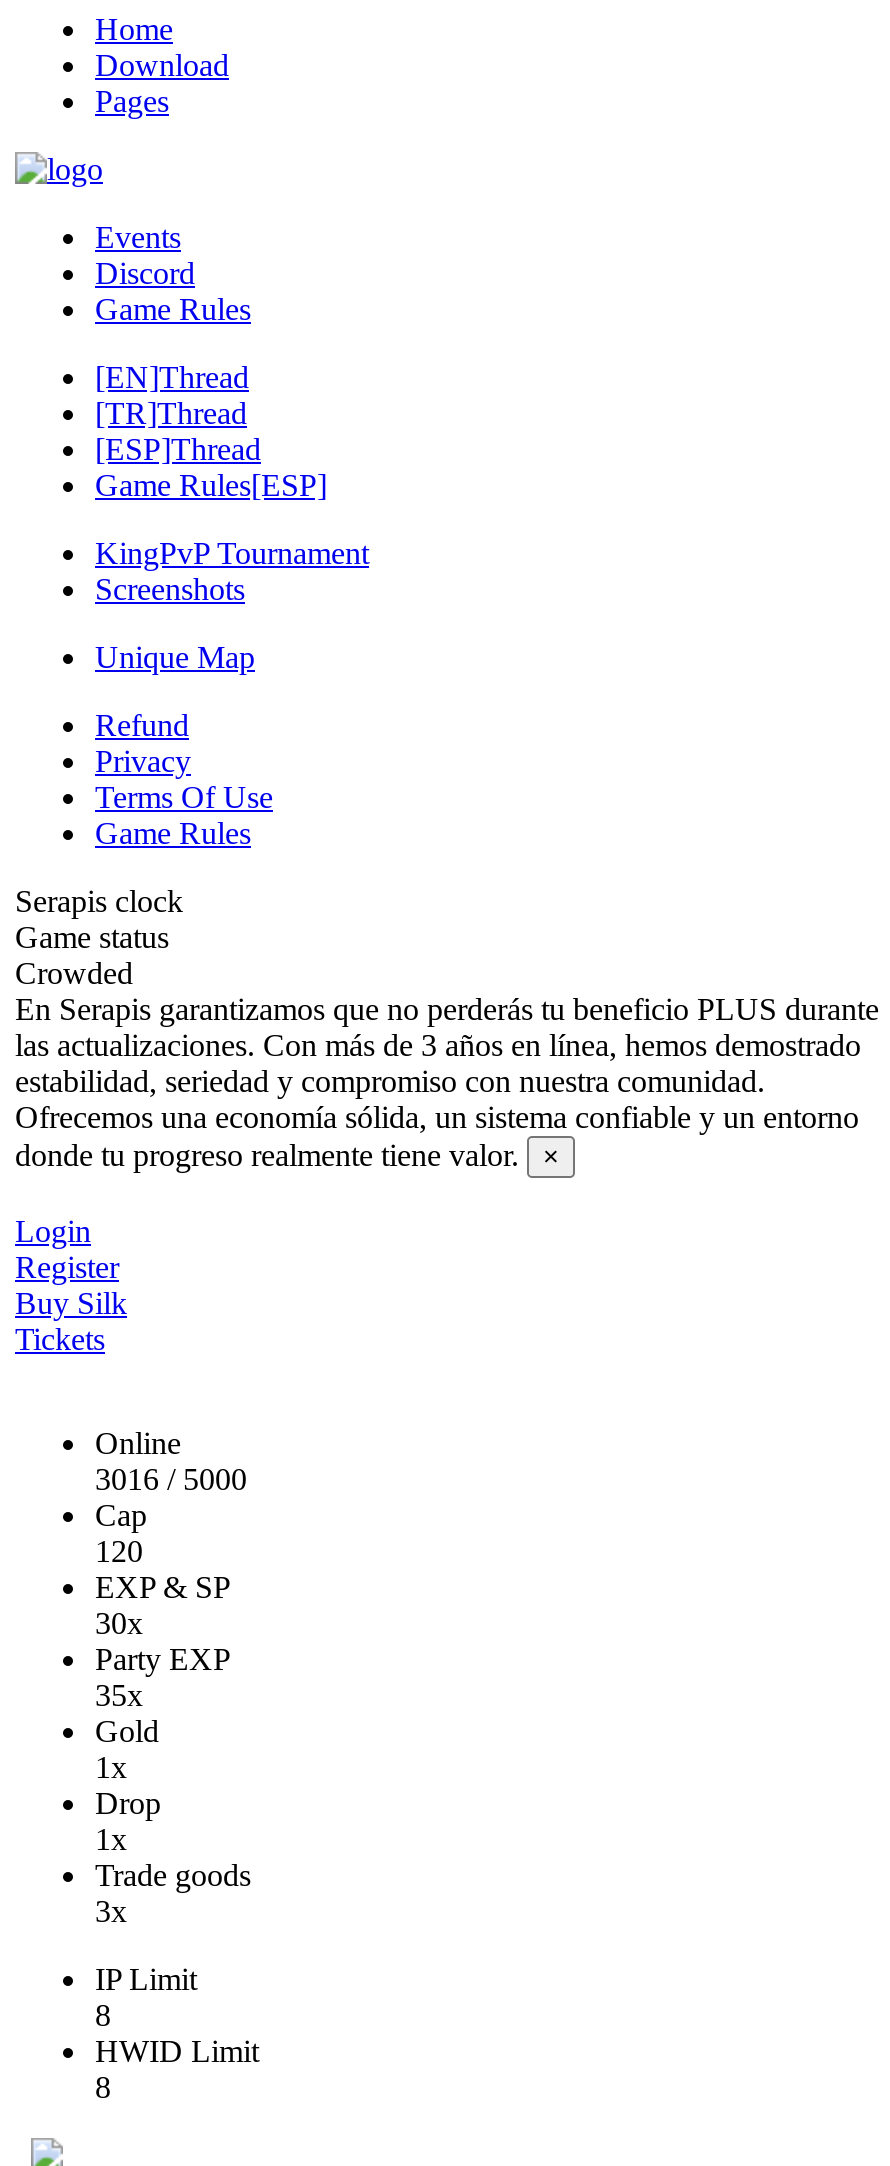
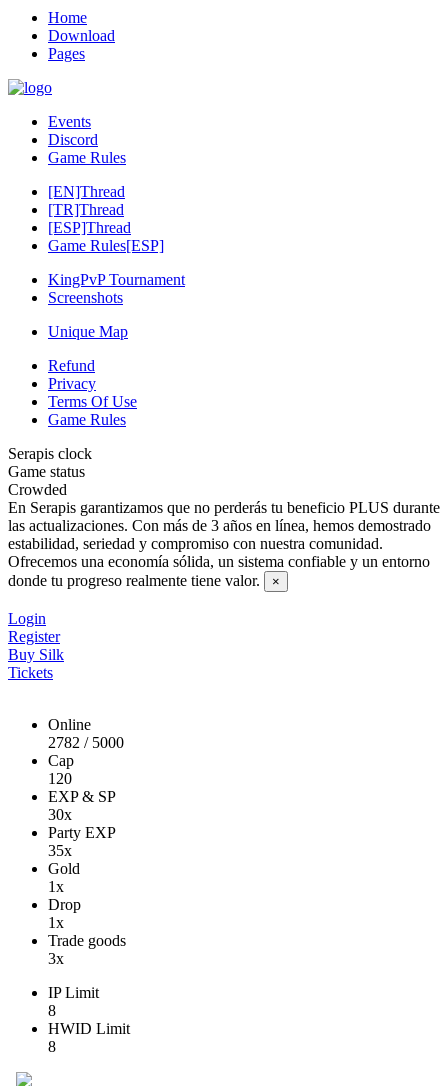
- 3016 / 5000
+ 2782 / 5000
